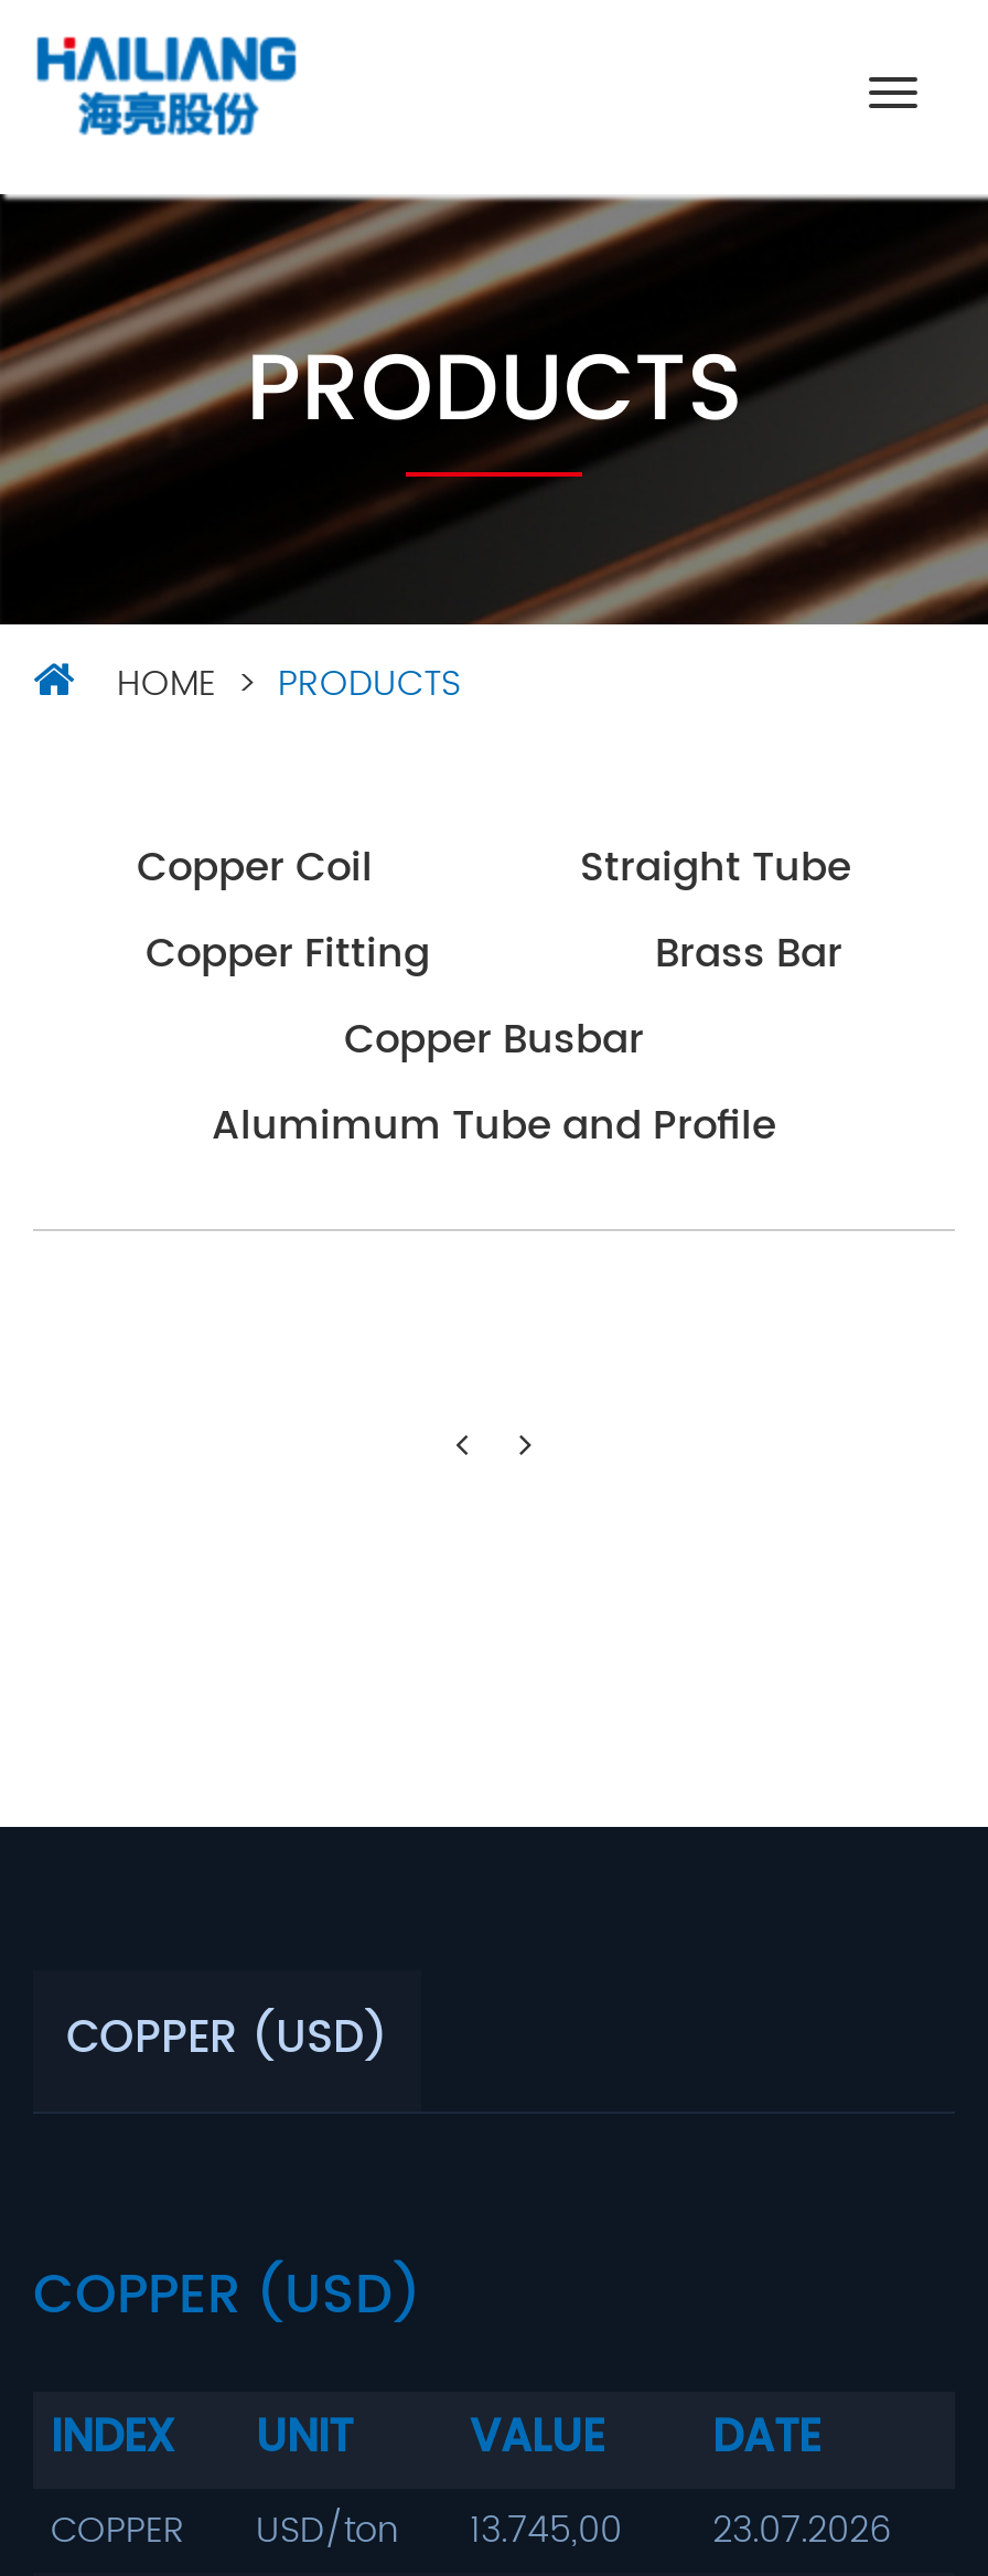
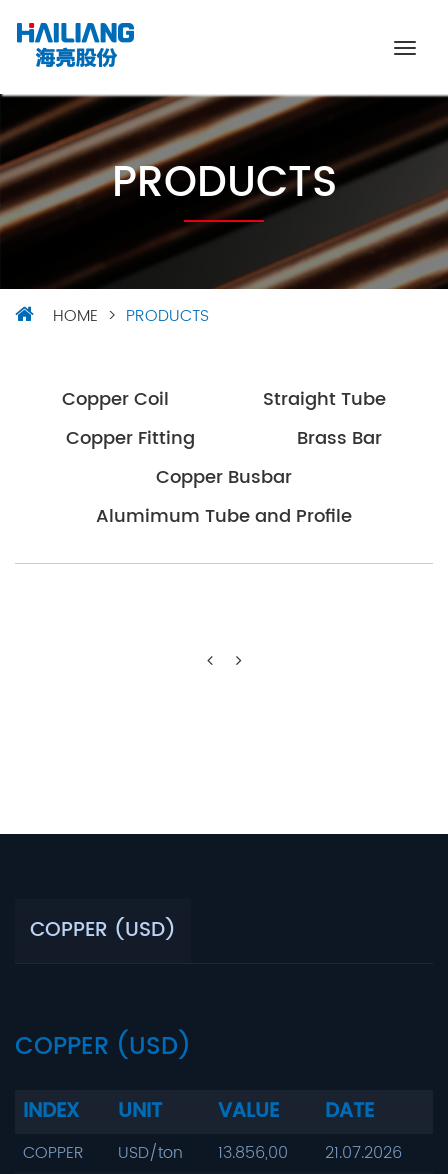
- 13.745,00
+ 13.856,00

- 23.07.2026
+ 21.07.2026
